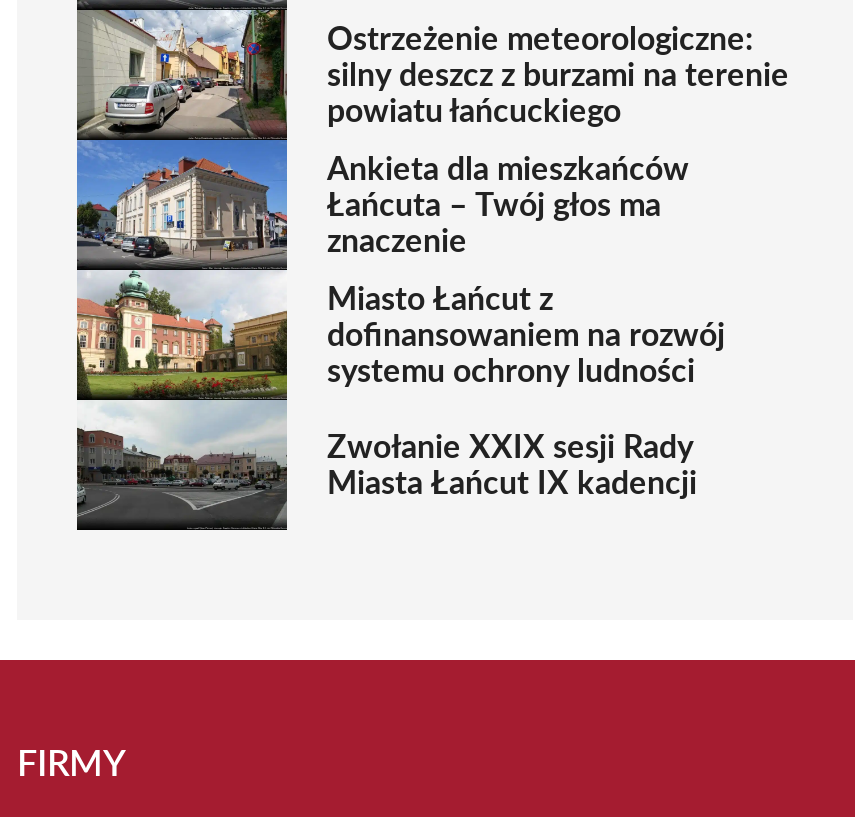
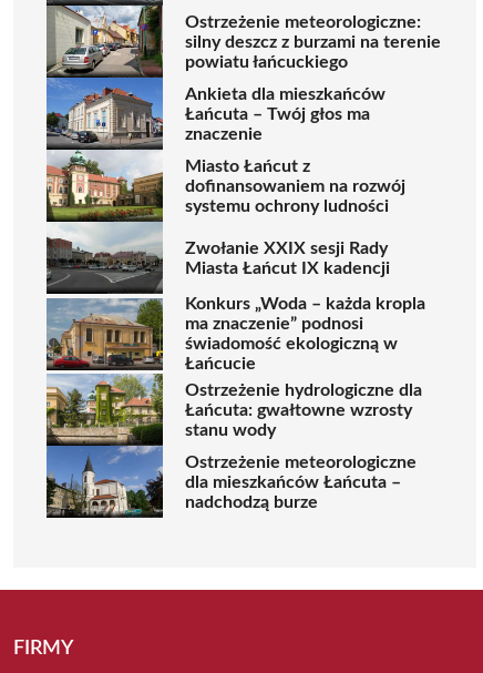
+ [image]
+ Konkurs „Woda – każda kropla
+ ma znaczenie” podnosi
+ świadomość ekologiczną w
+ Łańcucie
+ Ostrzeżenie hydrologiczne dla
+ Łańcuta: gwałtowne wzrosty
+ stanu wody
+ Ostrzeżenie meteorologiczne
+ dla mieszkańców Łańcuta –
+ nadchodzą burze
